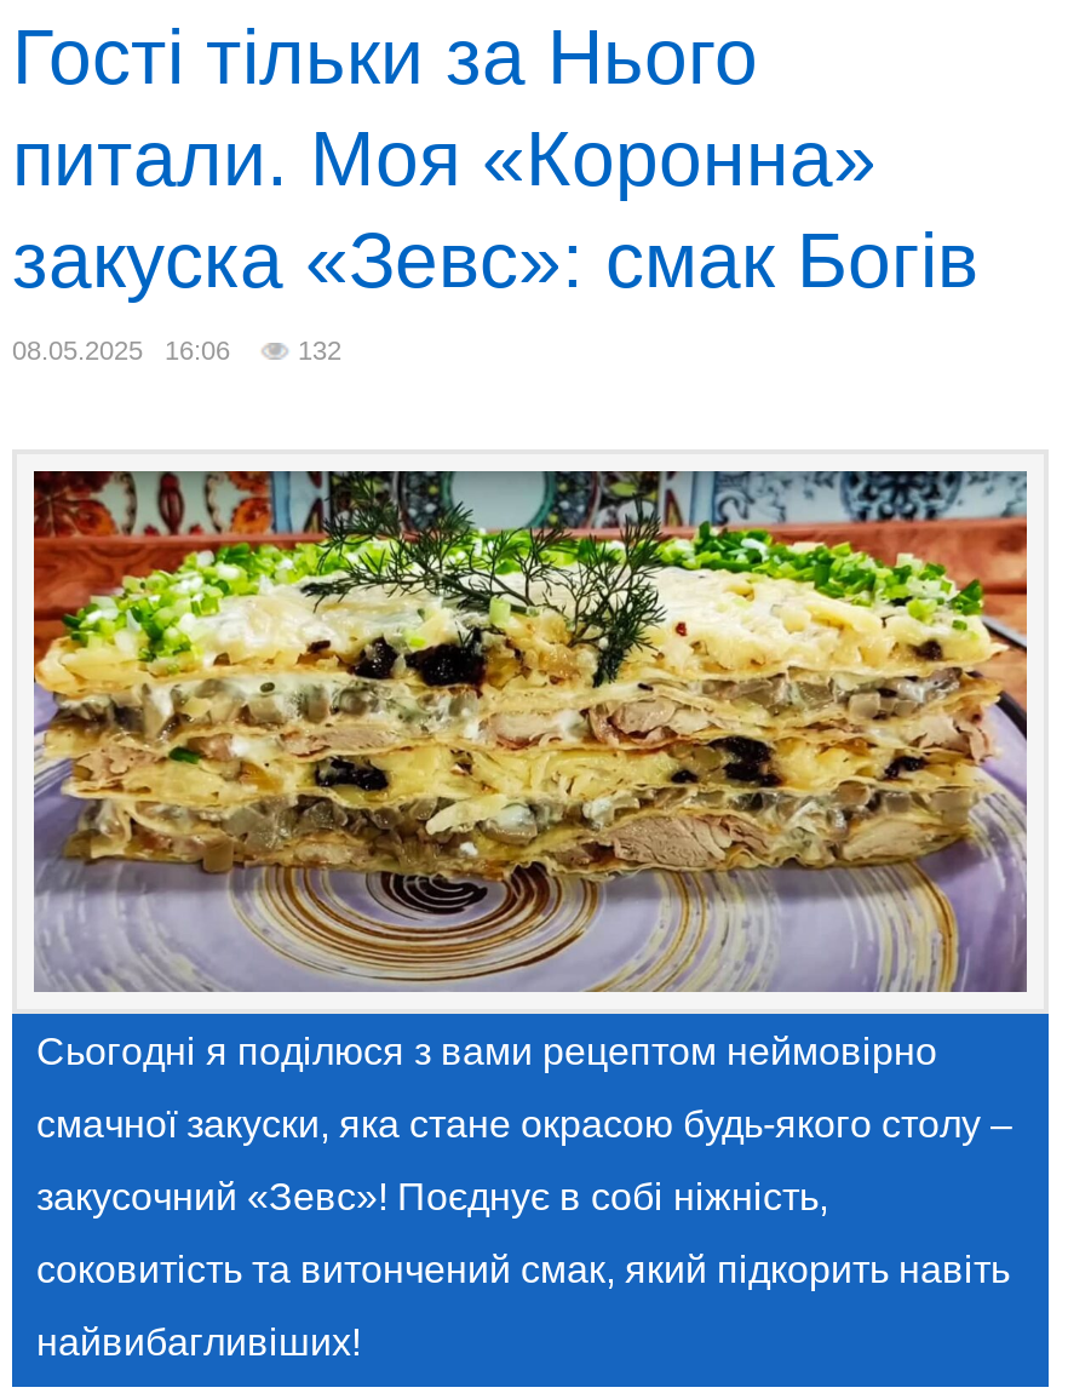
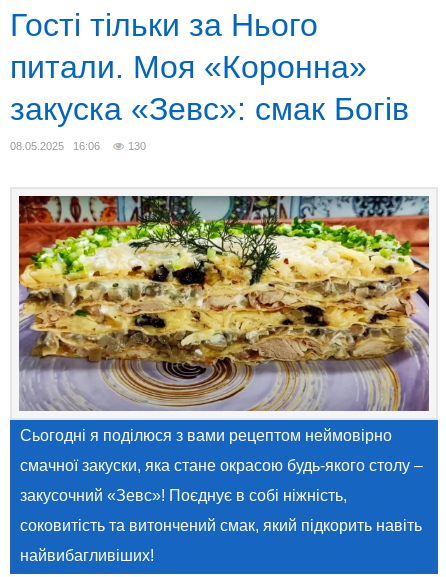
- 08.05.2025 16:06 132
+ 08.05.2025 16:06 130
